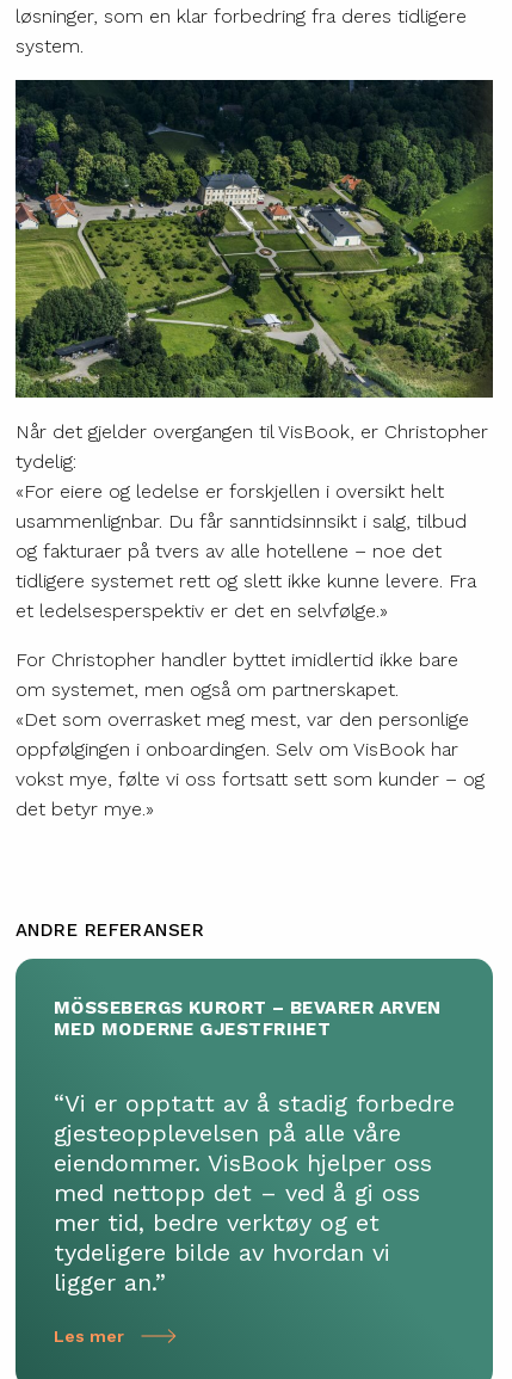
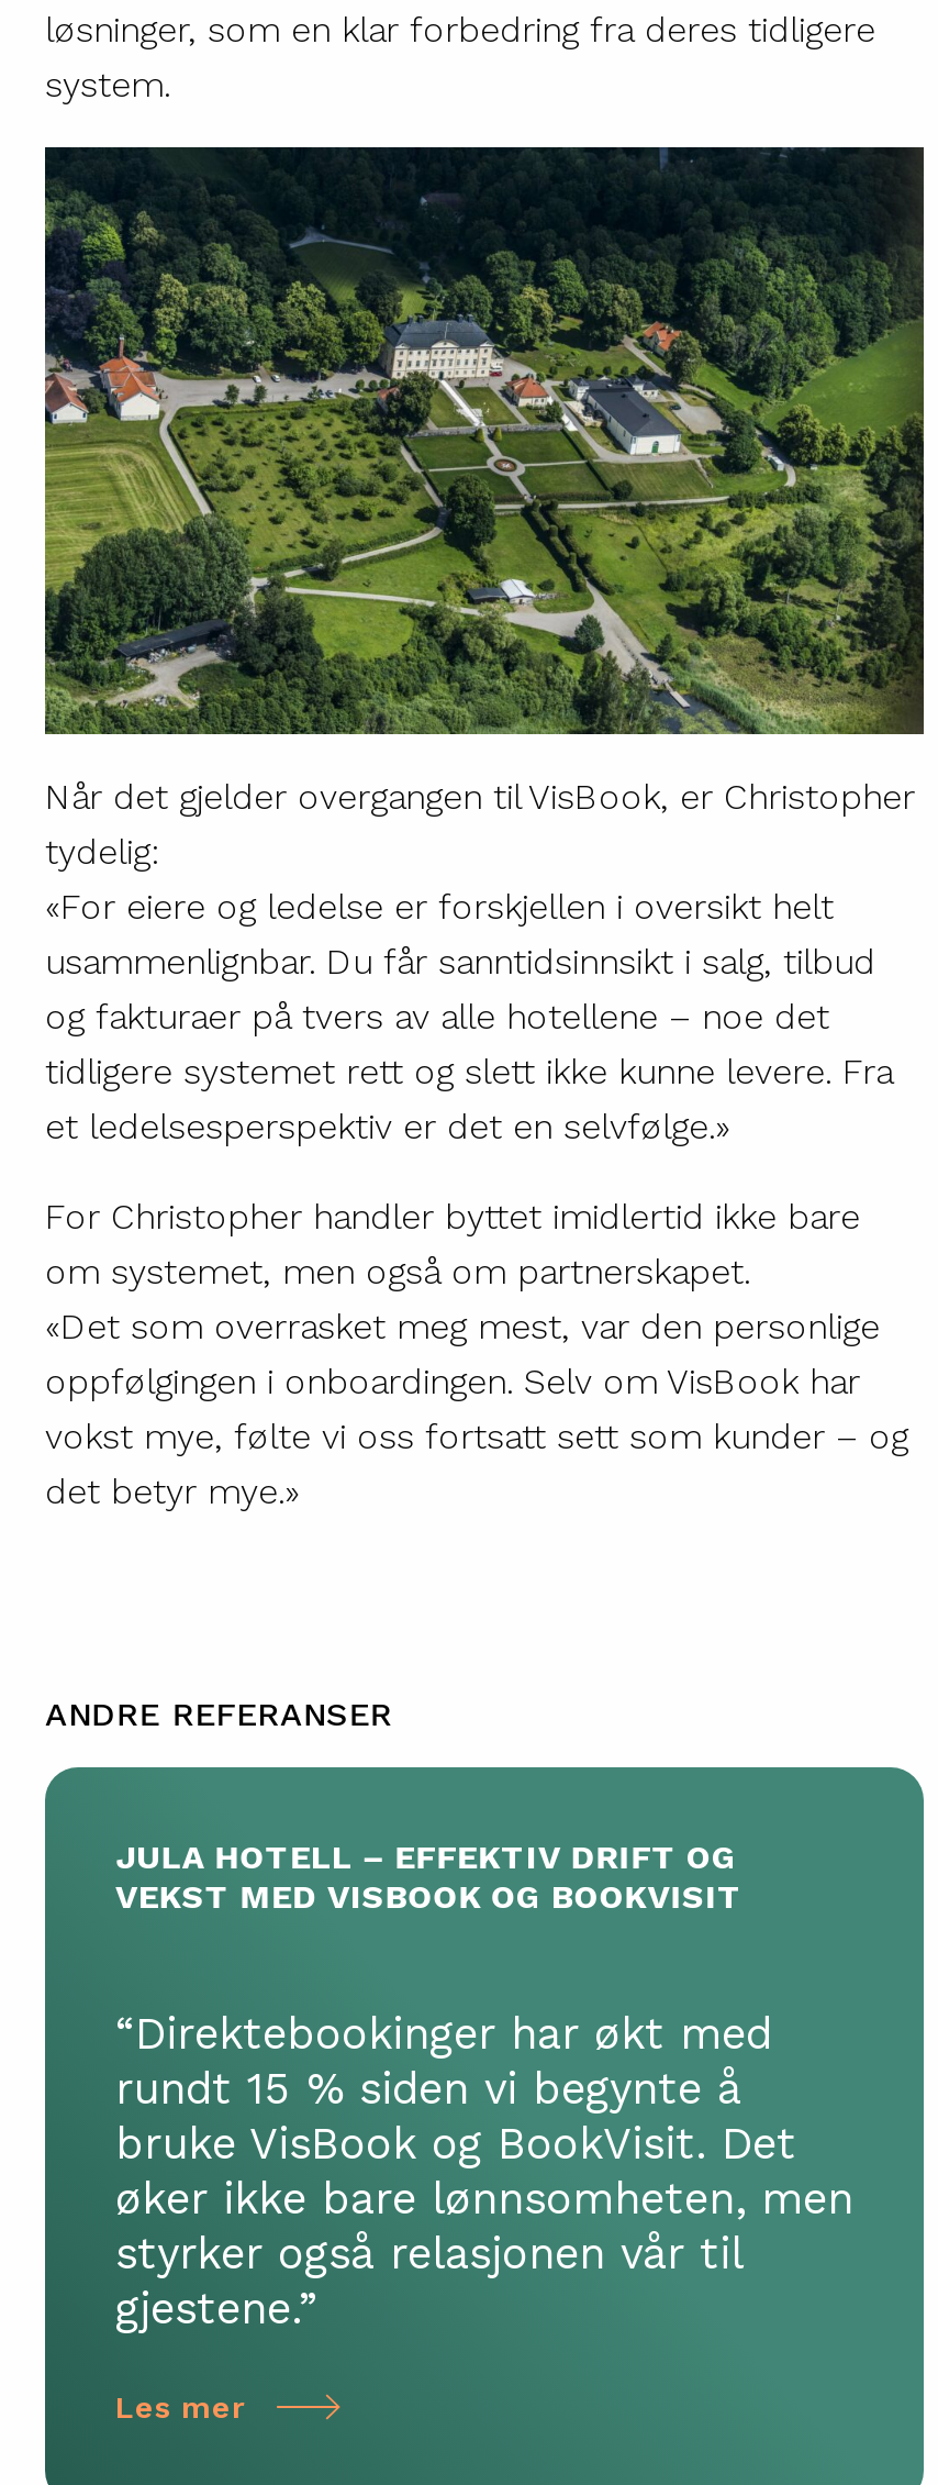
- MÖSSEBERGS KURORT – BEVARER ARVEN
- MED MODERNE GJESTFRIHET
+ JULA HOTELL – EFFEKTIV DRIFT OG
+ VEKST MED VISBOOK OG BOOKVISIT

- “Vi er opptatt av å stadig forbedre
- gjesteopplevelsen på alle våre
- eiendommer. VisBook hjelper oss
- med nettopp det – ved å gi oss
- mer tid, bedre verktøy og et
- tydeligere bilde av hvordan vi
- ligger an.”
+ “Direktebookinger har økt med
+ rundt 15 % siden vi begynte å
+ bruke VisBook og BookVisit. Det
+ øker ikke bare lønnsomheten, men
+ styrker også relasjonen vår til
+ gjestene.”
